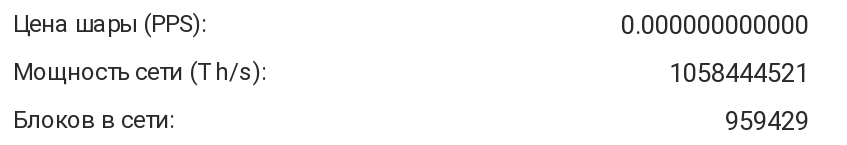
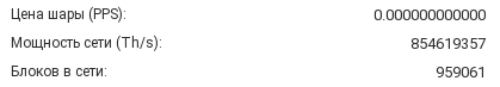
- 1058444521
+ 854619357

- 959429
+ 959061
